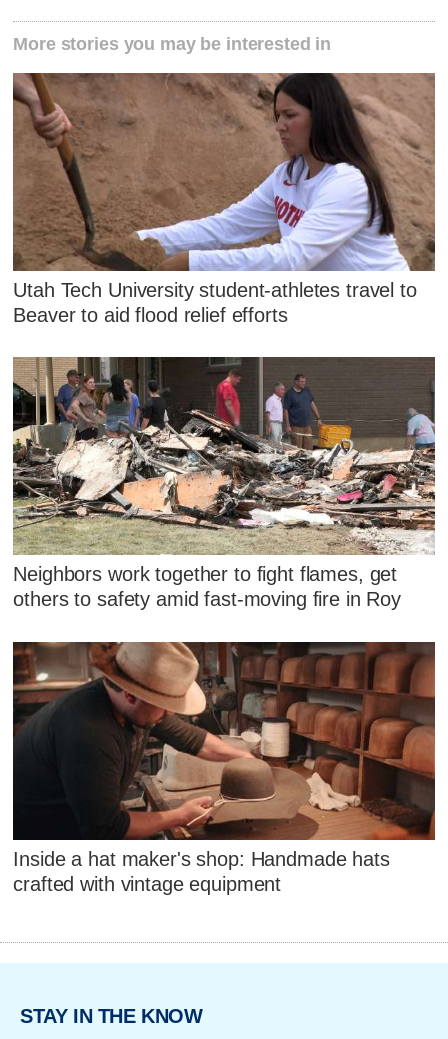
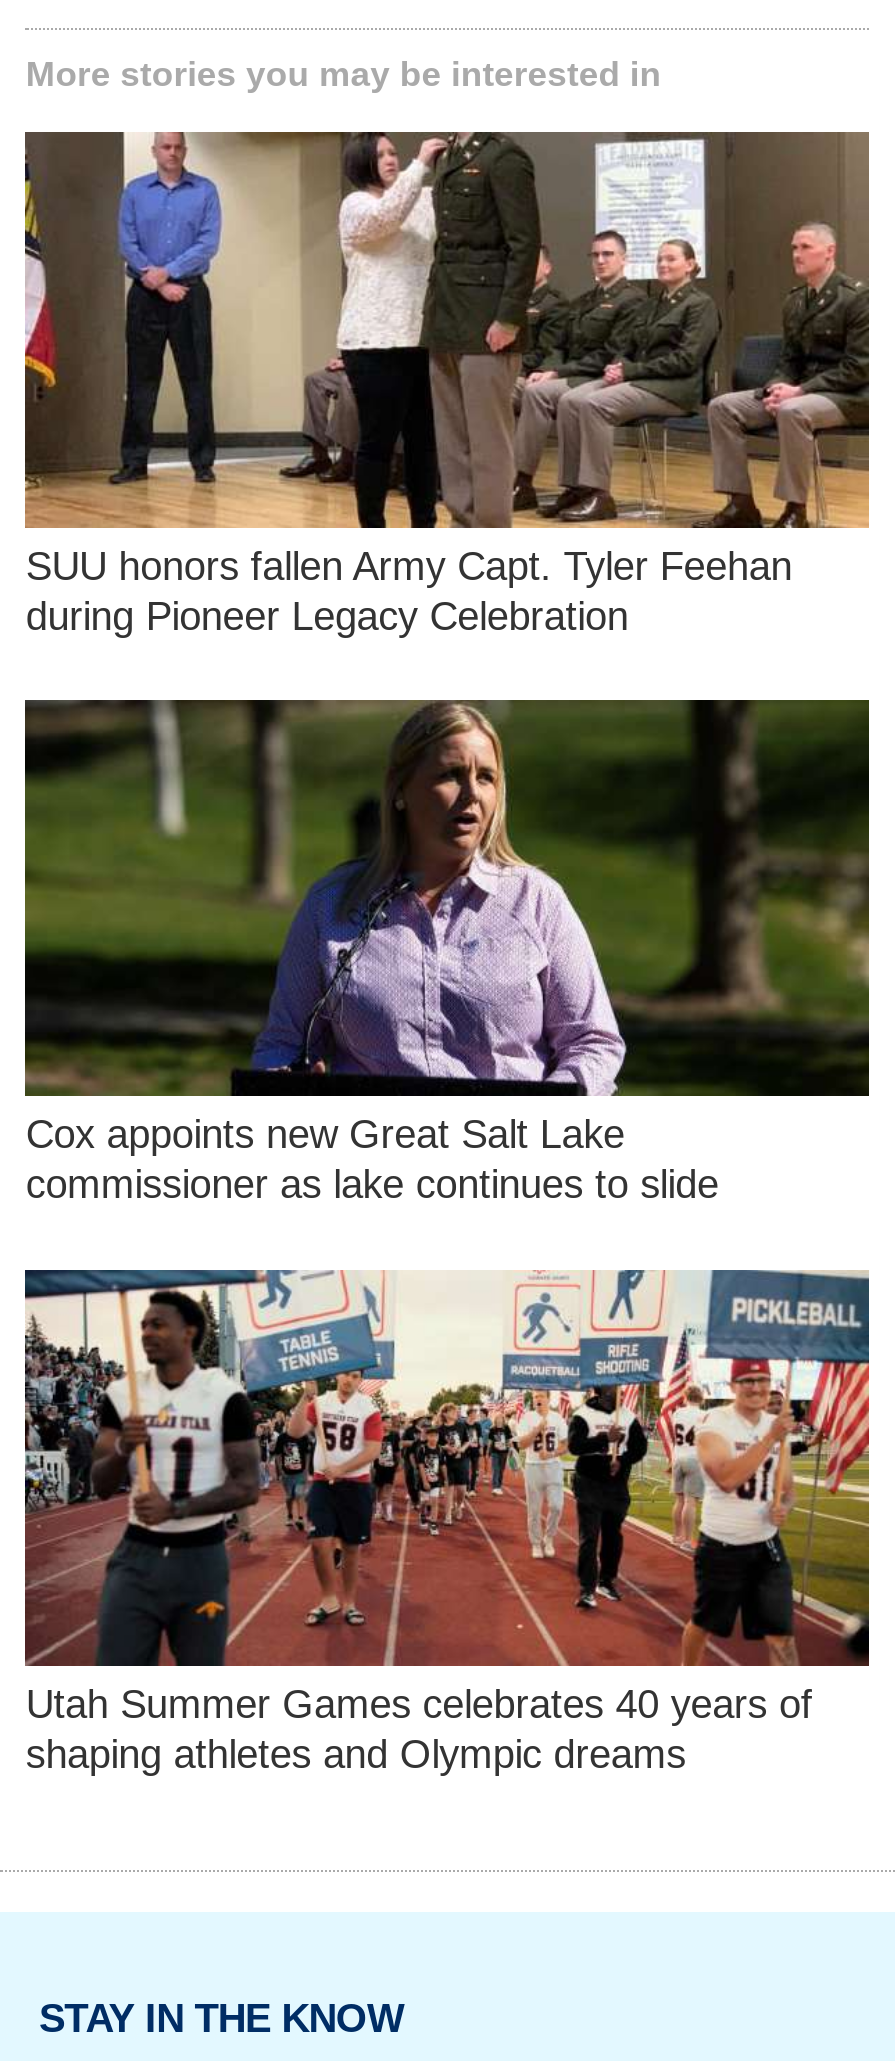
- [image]
- Utah Tech University student-athletes travel to
- Beaver to aid flood relief efforts
+ [image]
+ SUU honors fallen Army Capt. Tyler Feehan
+ during Pioneer Legacy Celebration

- [image]
- Neighbors work together to fight flames, get
- others to safety amid fast-moving fire in Roy
+ [image]
+ Cox appoints new Great Salt Lake
+ commissioner as lake continues to slide

- [image]
- Inside a hat maker's shop: Handmade hats
- crafted with vintage equipment
+ [image]
+ Utah Summer Games celebrates 40 years of
+ shaping athletes and Olympic dreams
